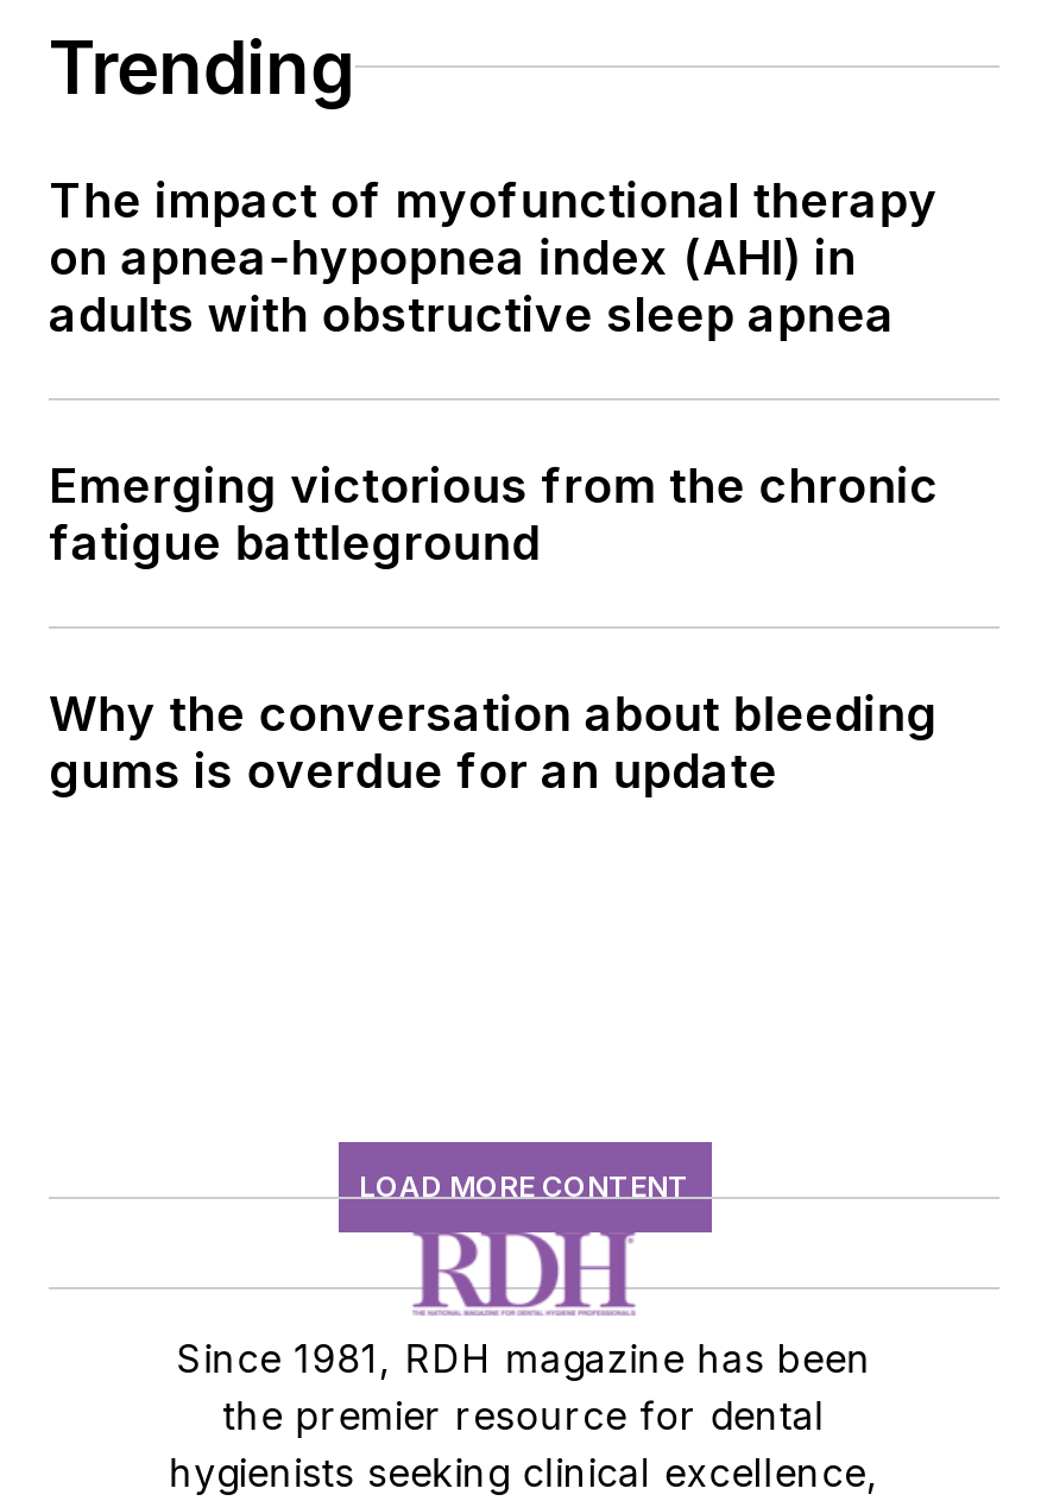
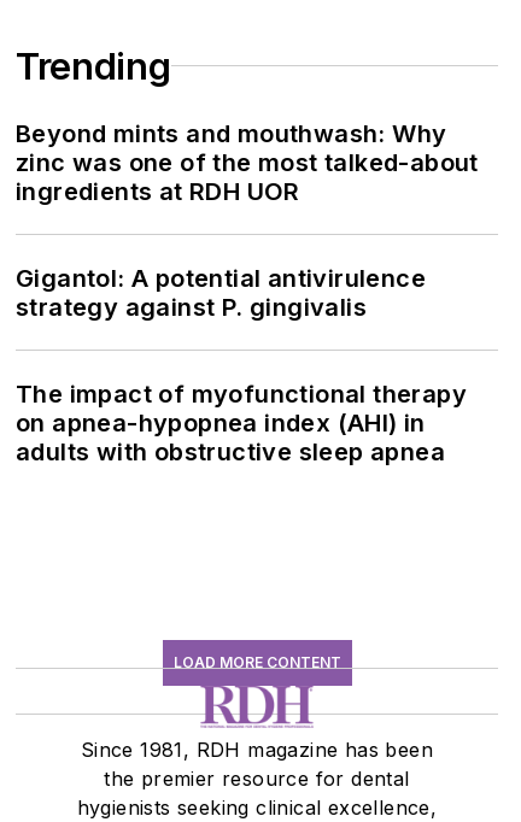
+ Beyond mints and mouthwash: Why
+ zinc was one of the most talked-about
+ ingredients at RDH UOR
+ Gigantol: A potential antivirulence
+ strategy against P. gingivalis

moved down: The impact of myofunctional therapy | on apnea-hypopnea index (AHI) in | adults with obstructive sleep apnea

- Emerging victorious from the chronic
- fatigue battleground
- Why the conversation about bleeding
- gums is overdue for an update
